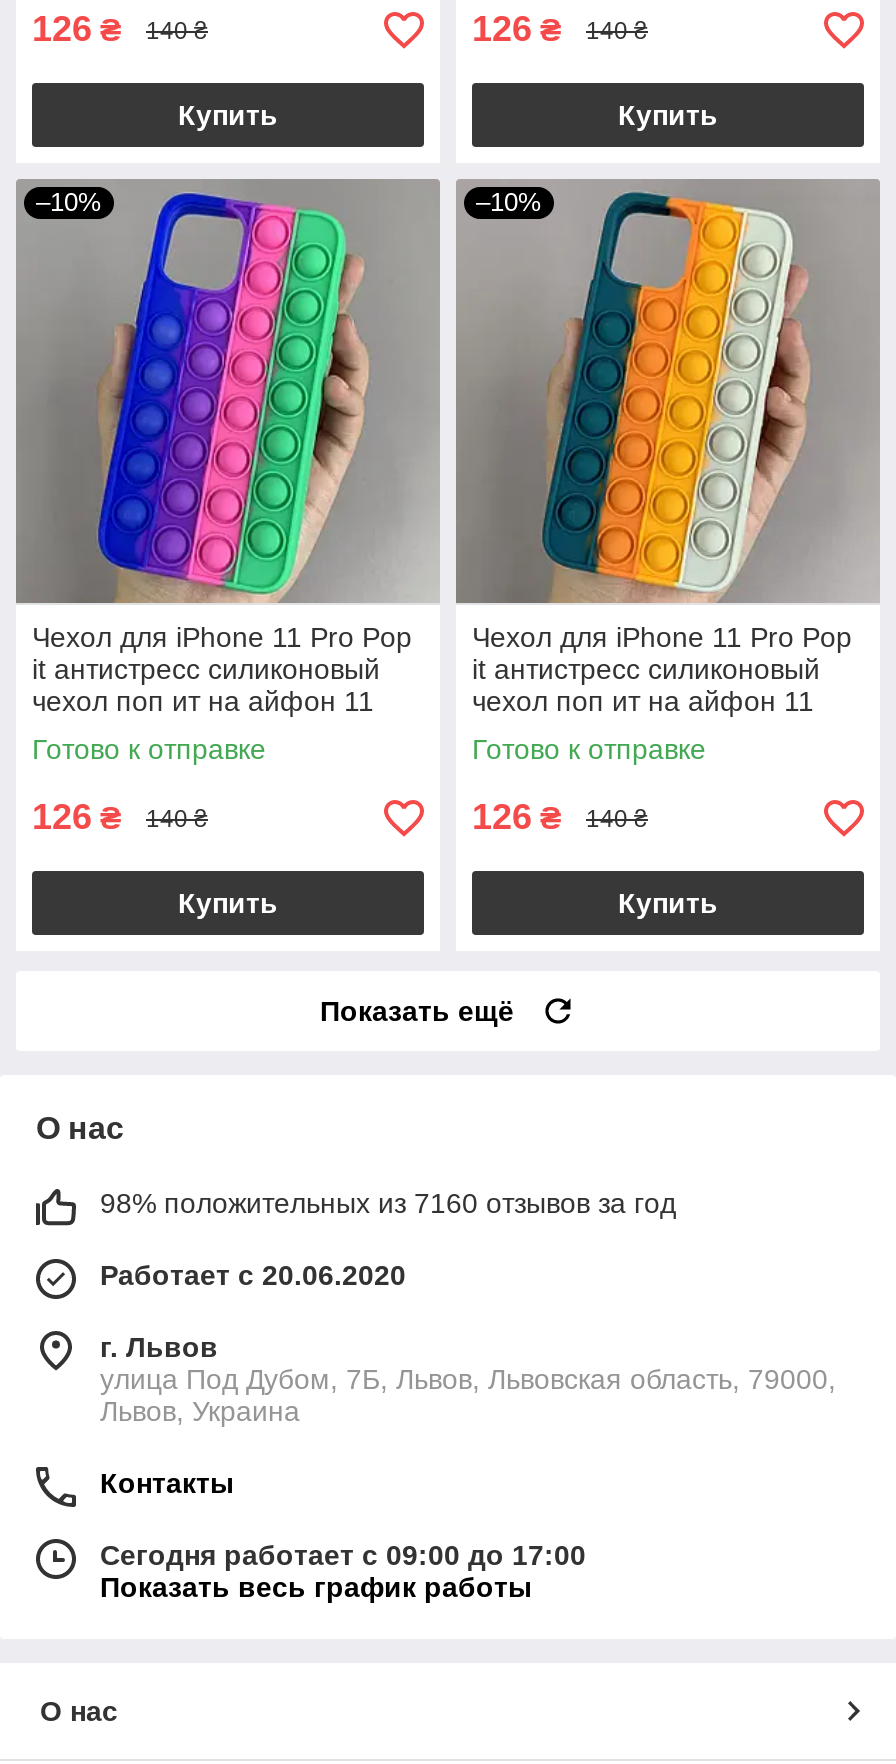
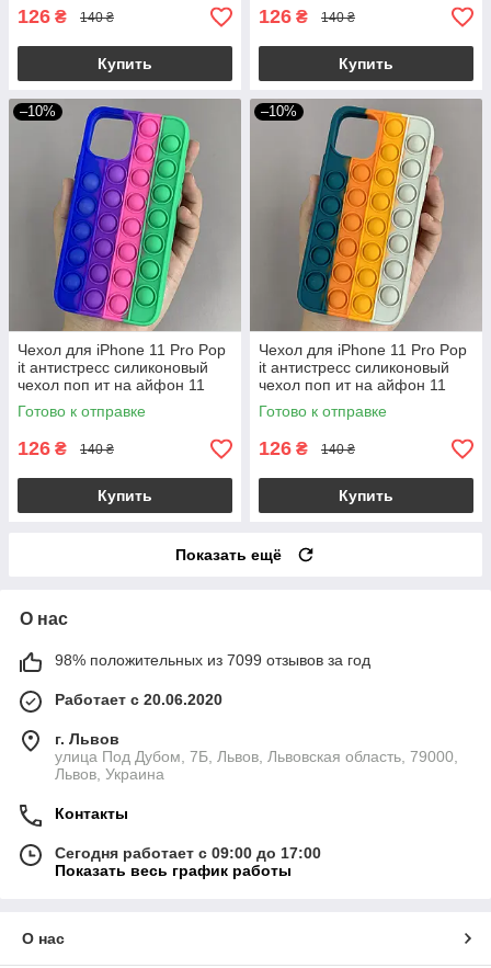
- 98% положительных из 7160 отзывов за год
+ 98% положительных из 7099 отзывов за год
